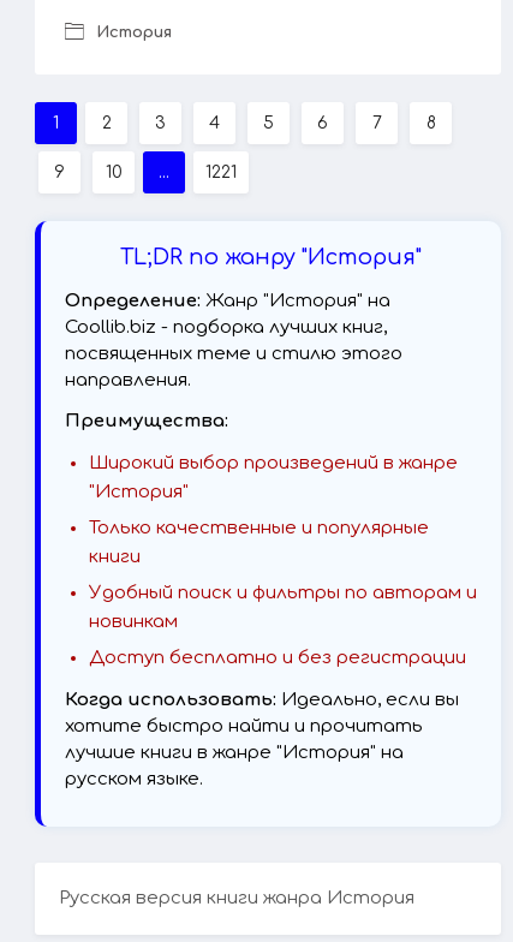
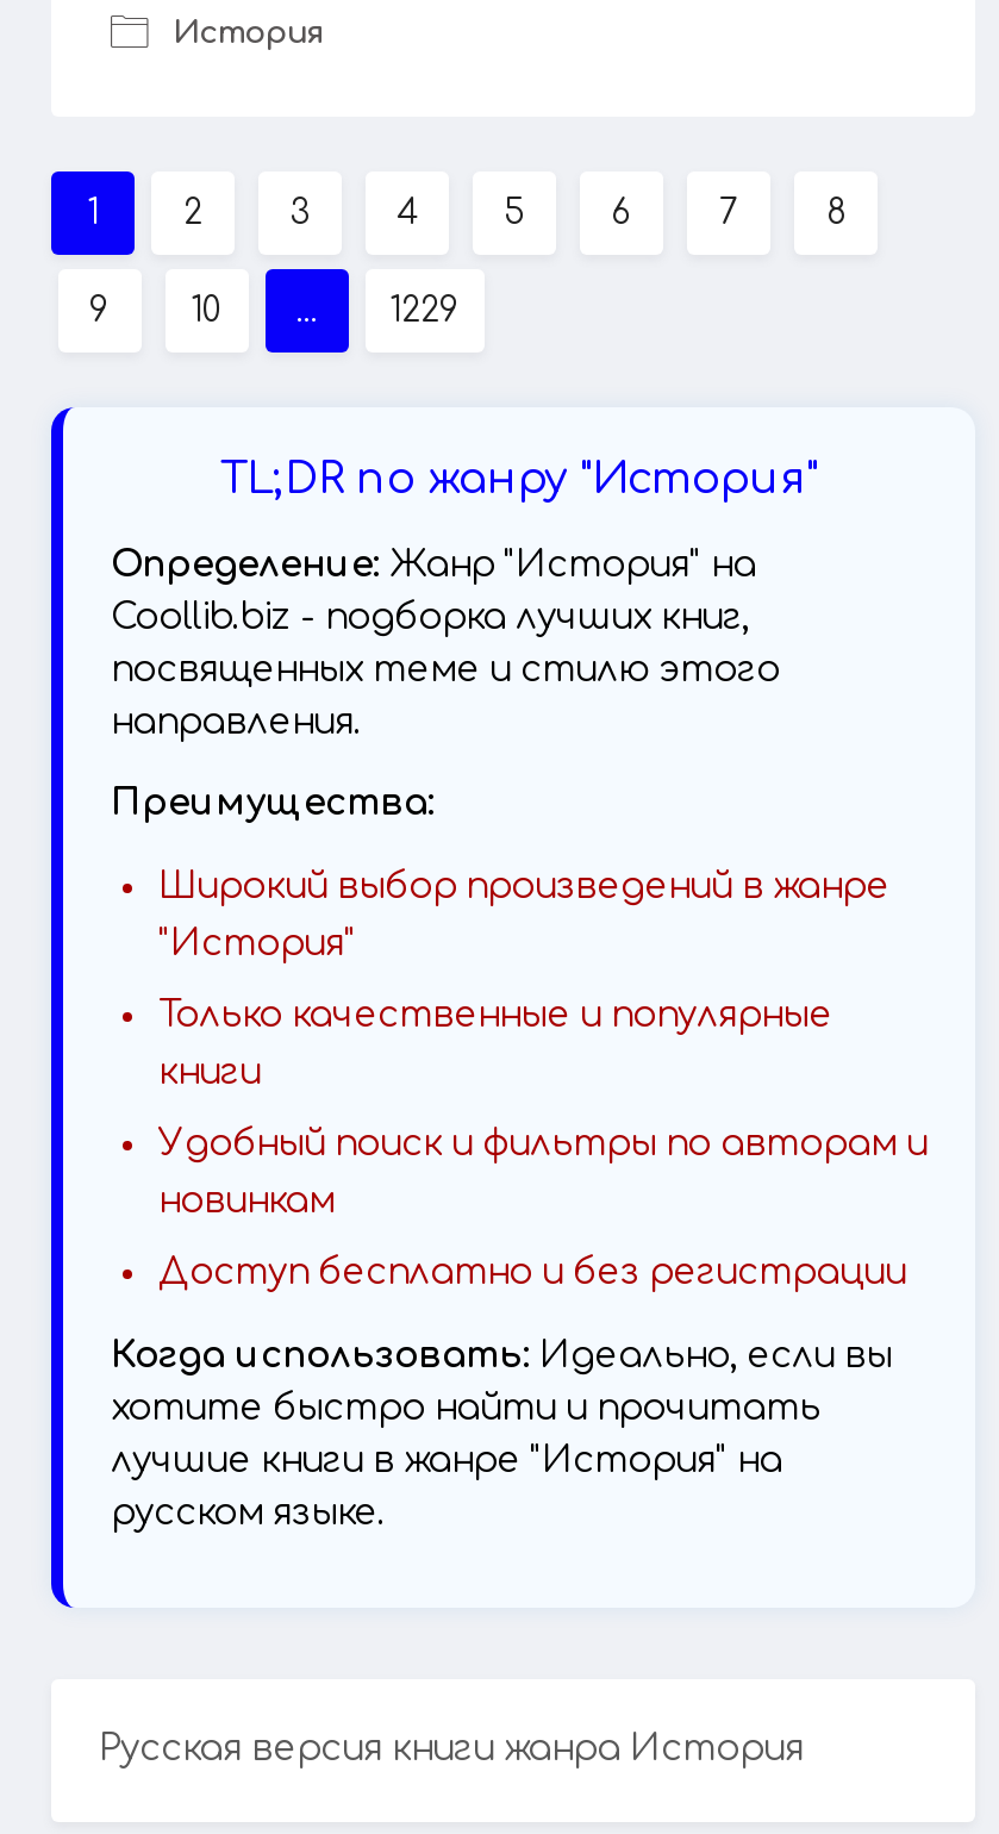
- 1221
+ 1229
